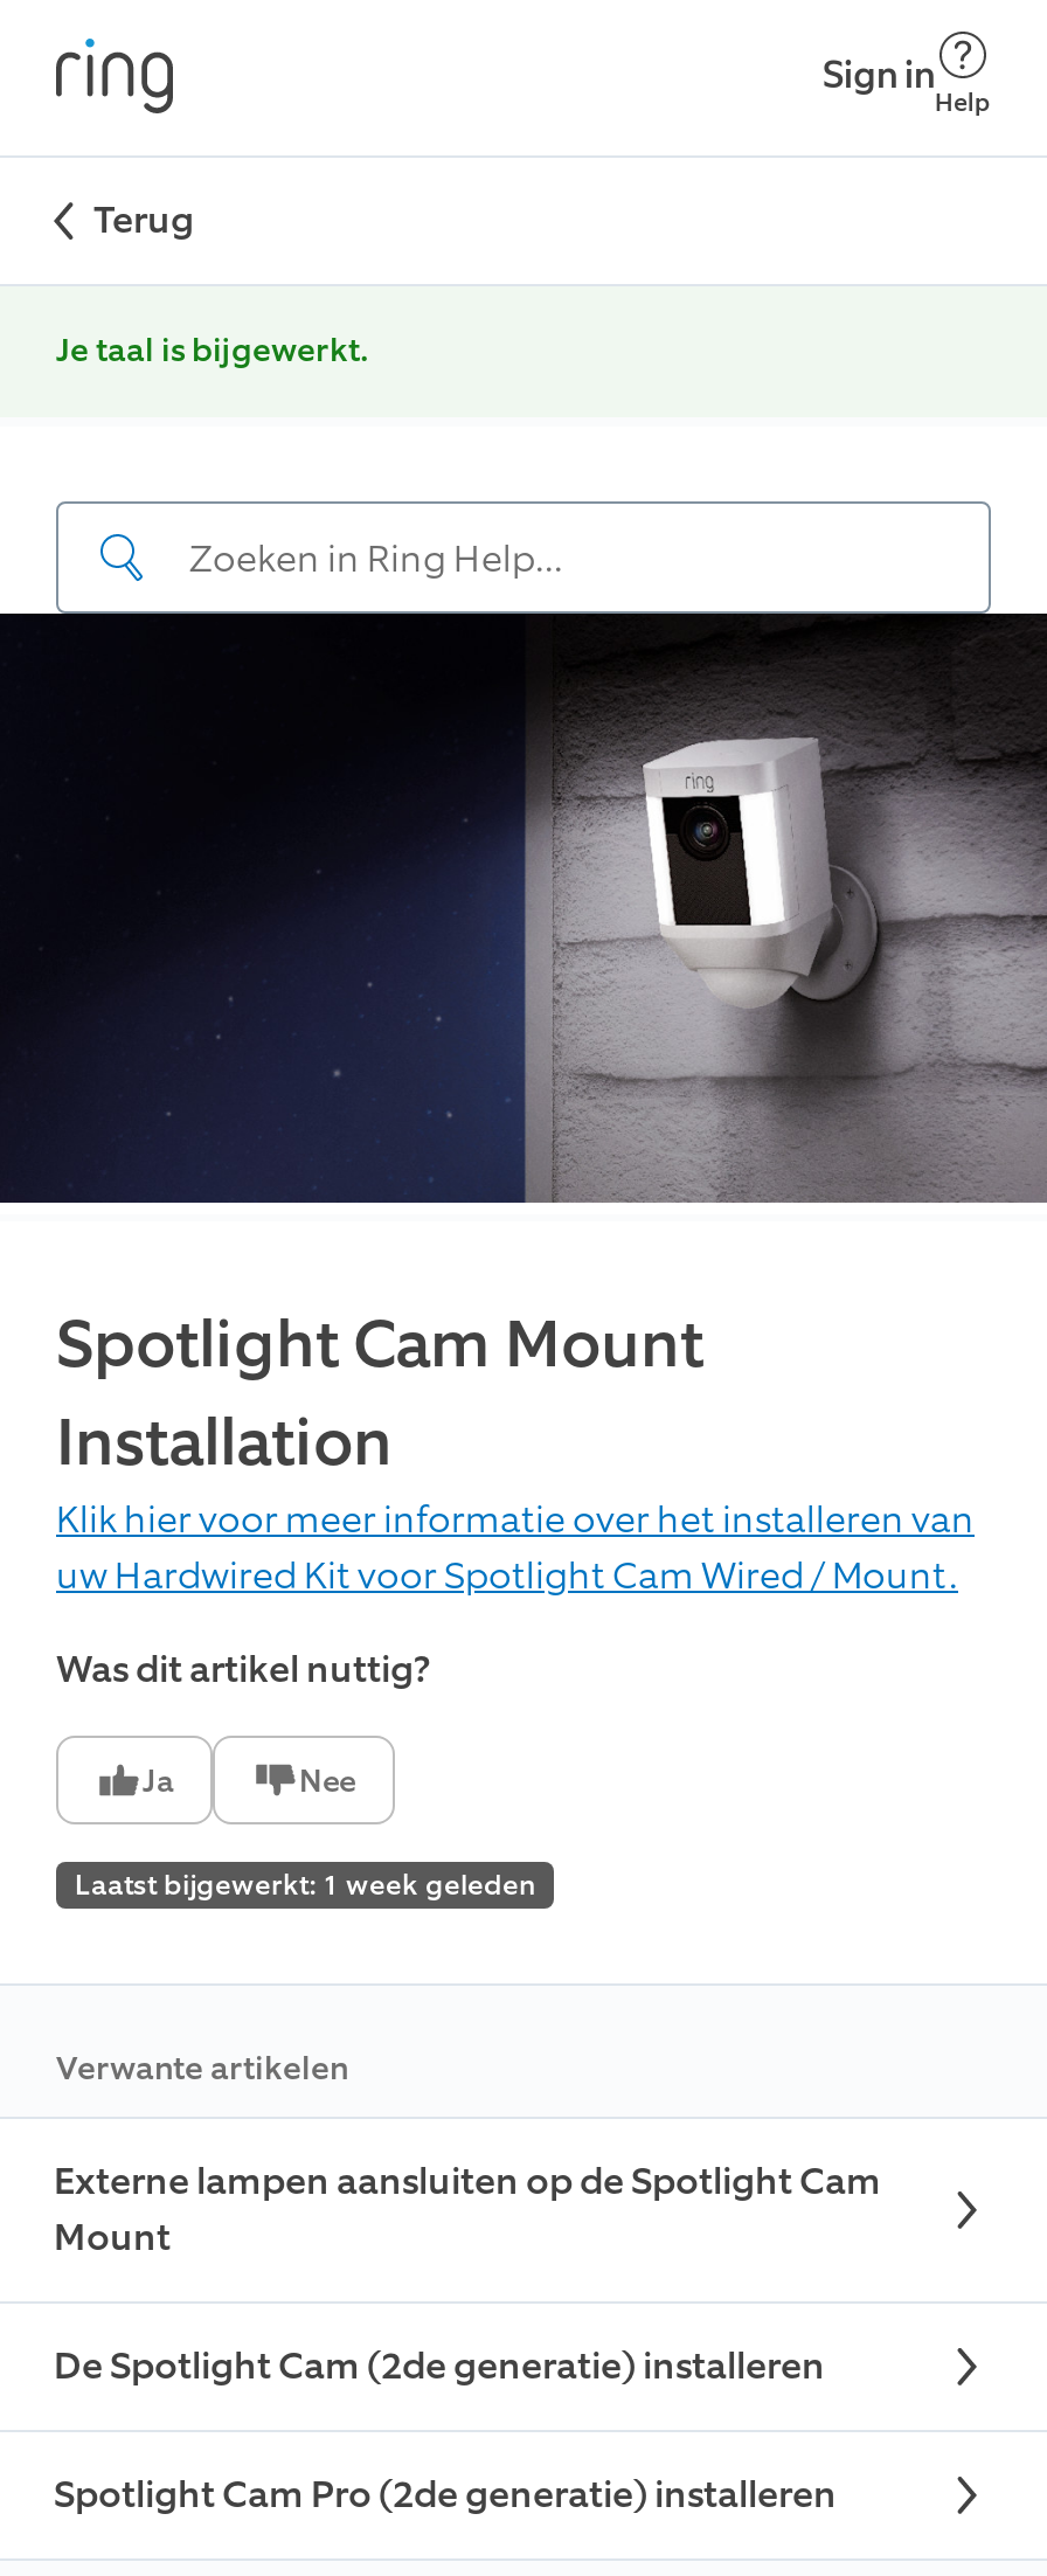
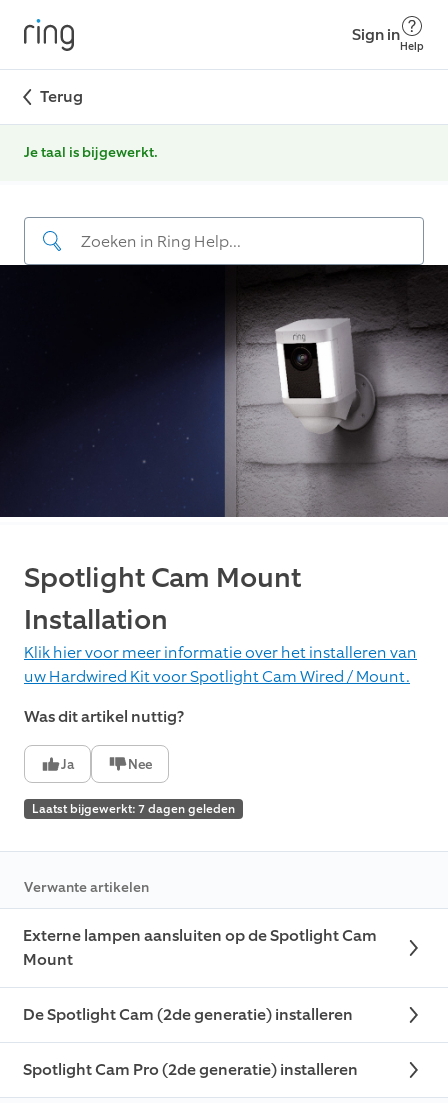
- Laatst bijgewerkt: 1 week geleden
+ Laatst bijgewerkt: 7 dagen geleden
